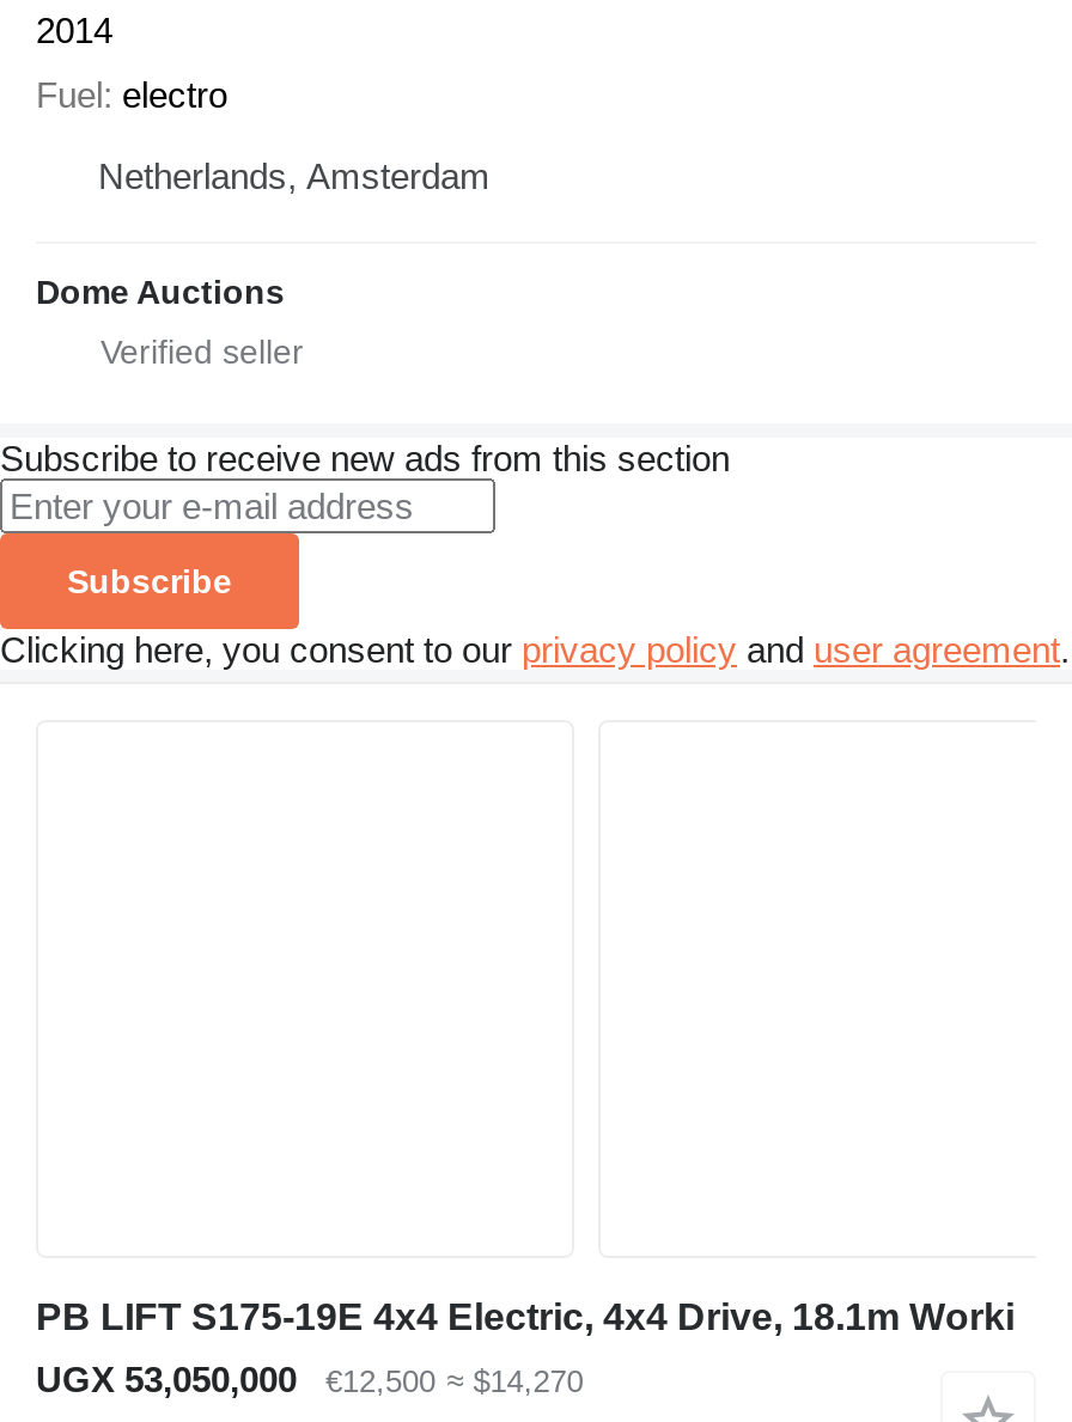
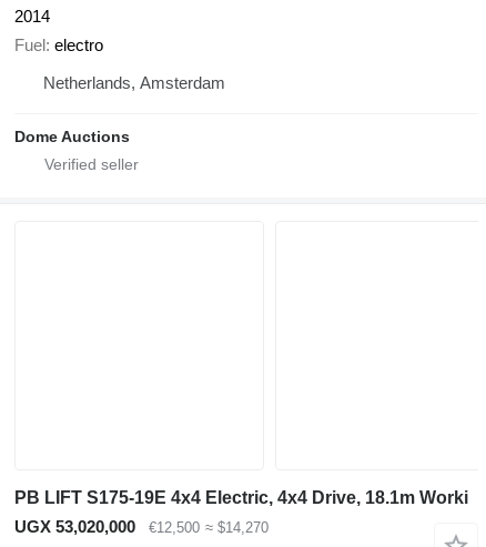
- Subscribe to receive new ads from this section
- Subscribe
- Clicking here, you consent to our privacy policy and user agreement.

- UGX 53,050,000
+ UGX 53,020,000
